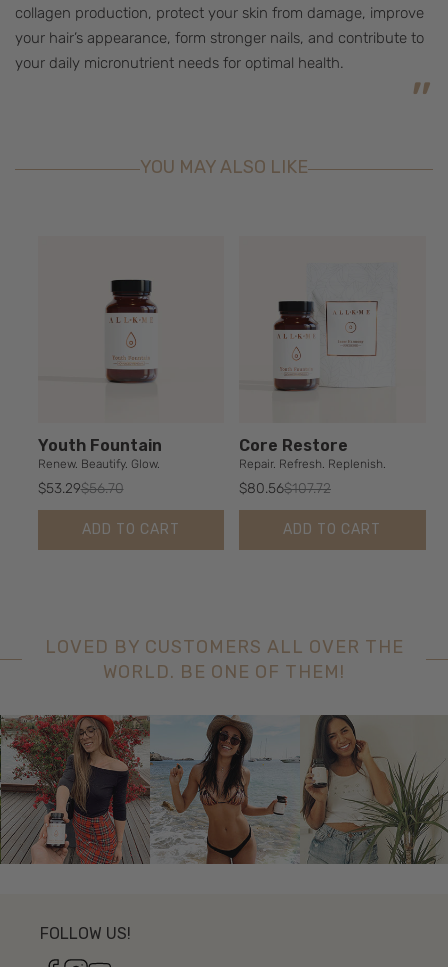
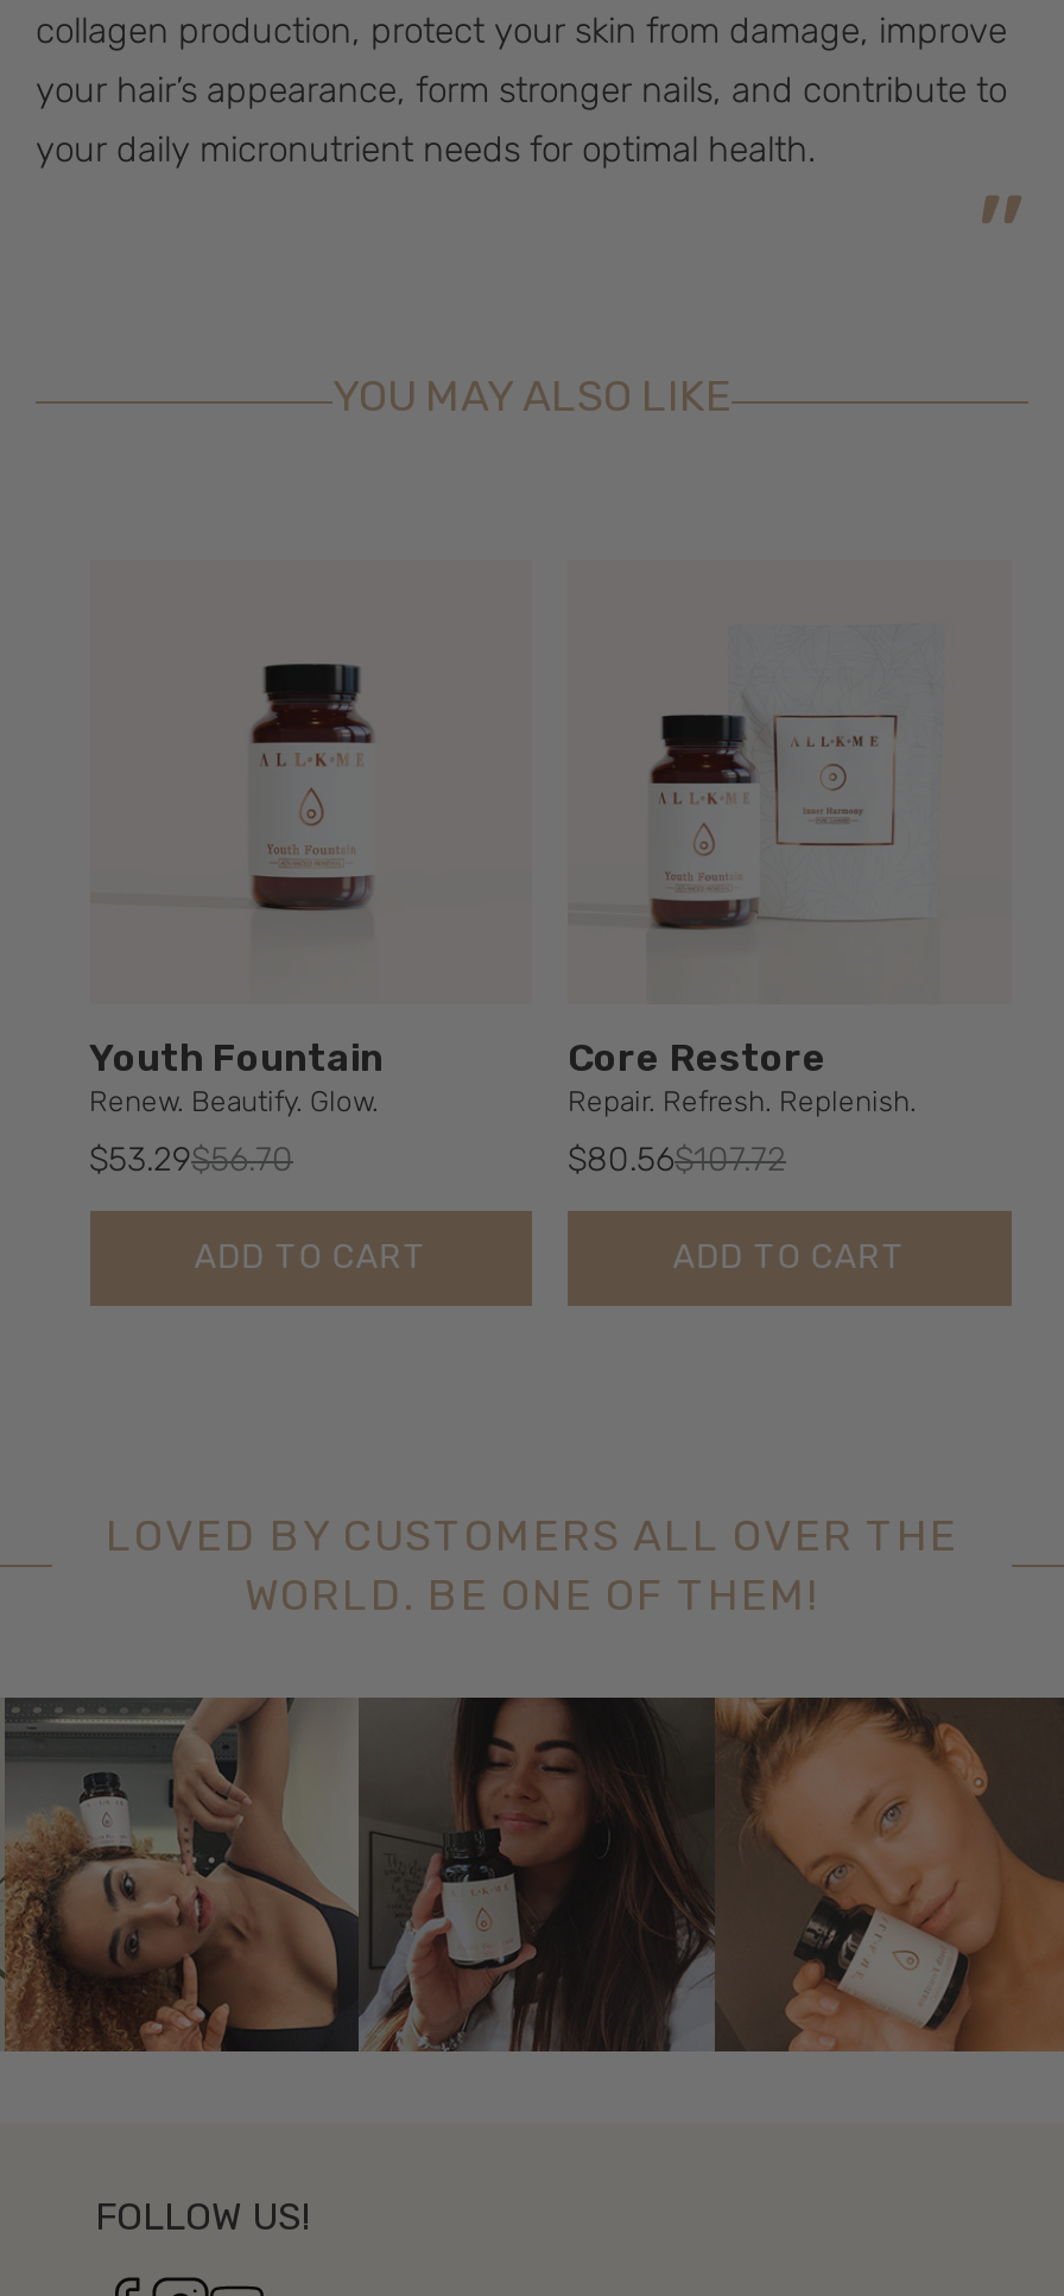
- [image]
+ [image]
